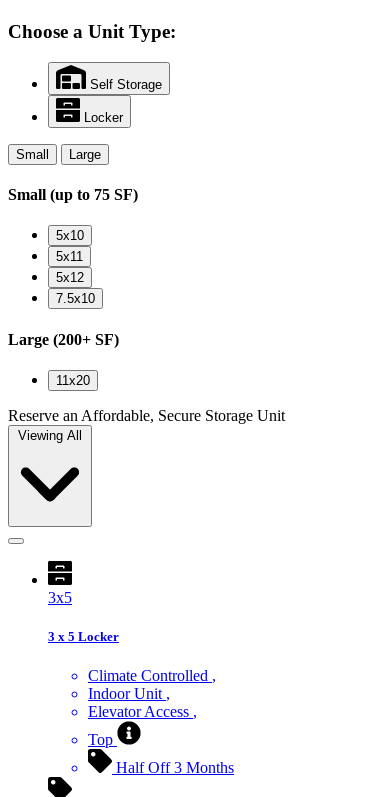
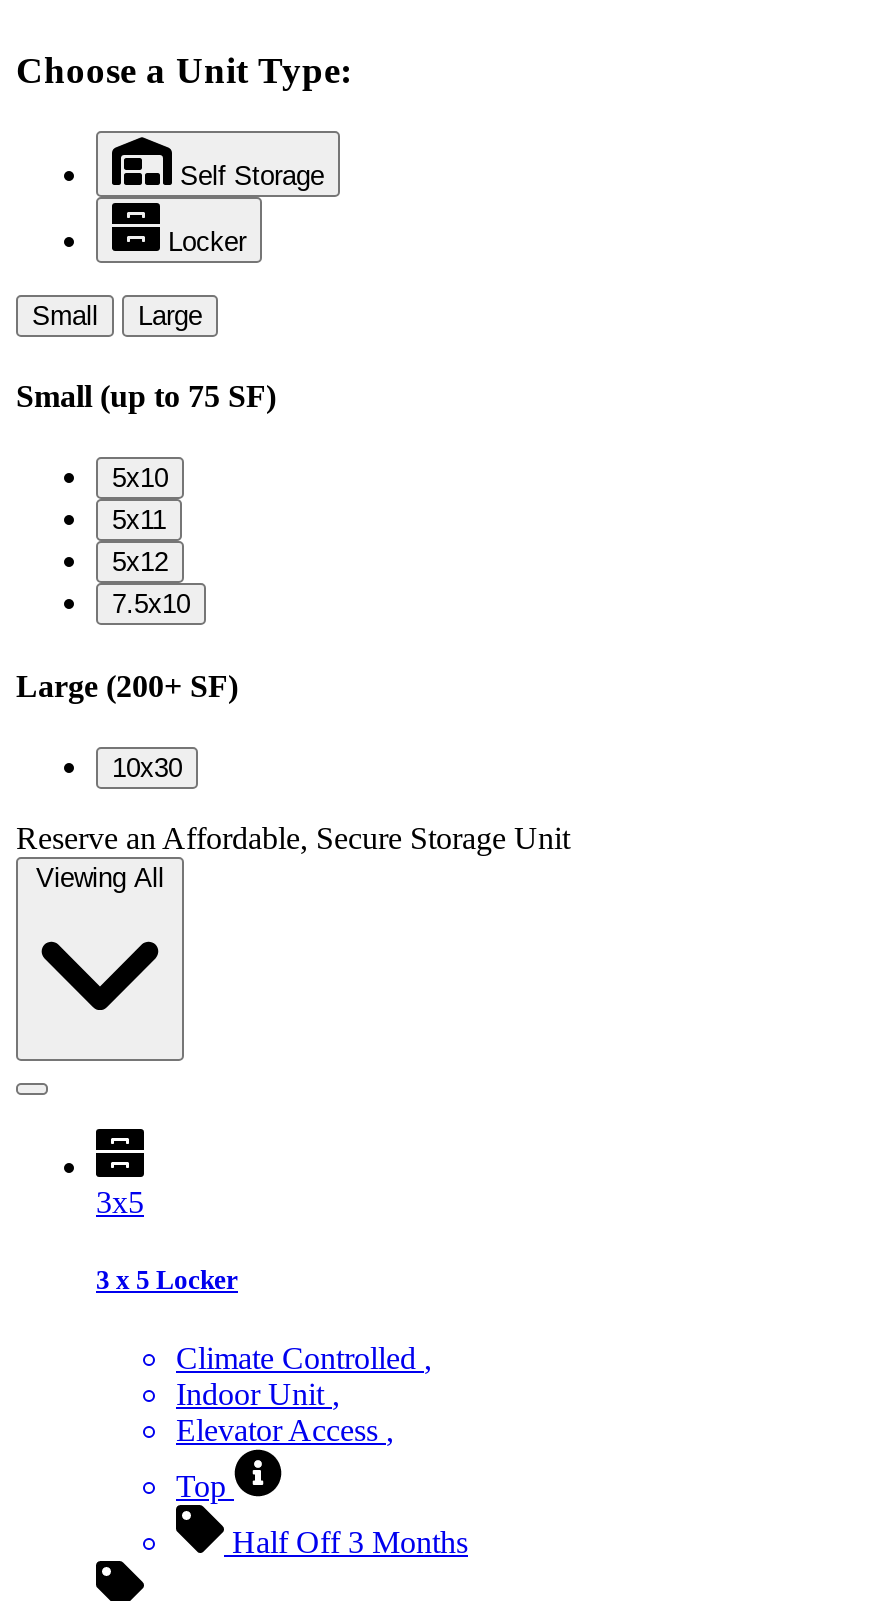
- 11x20
+ 10x30
